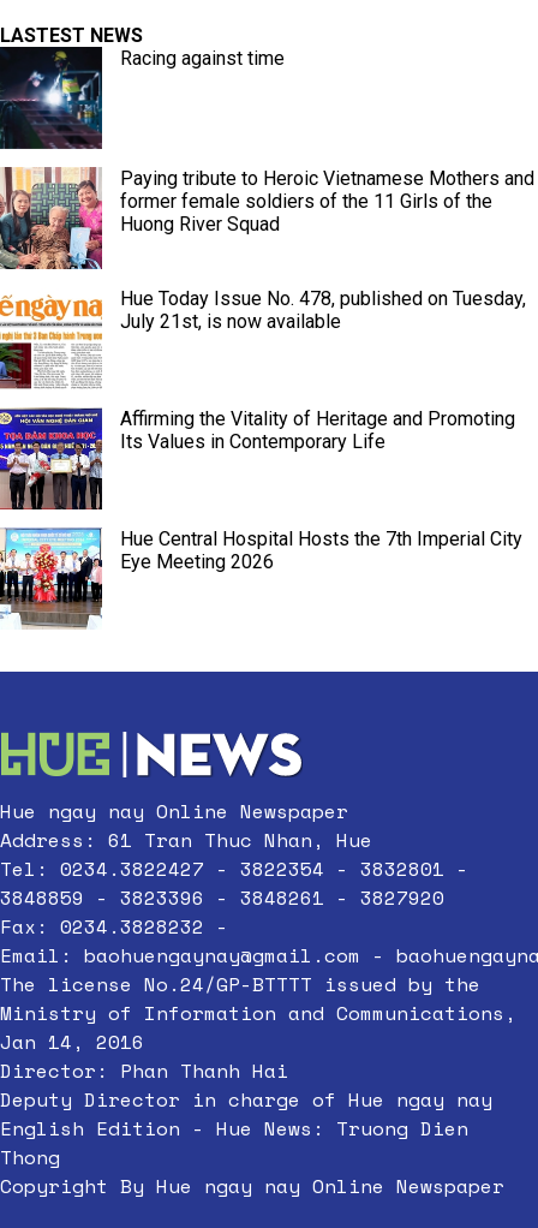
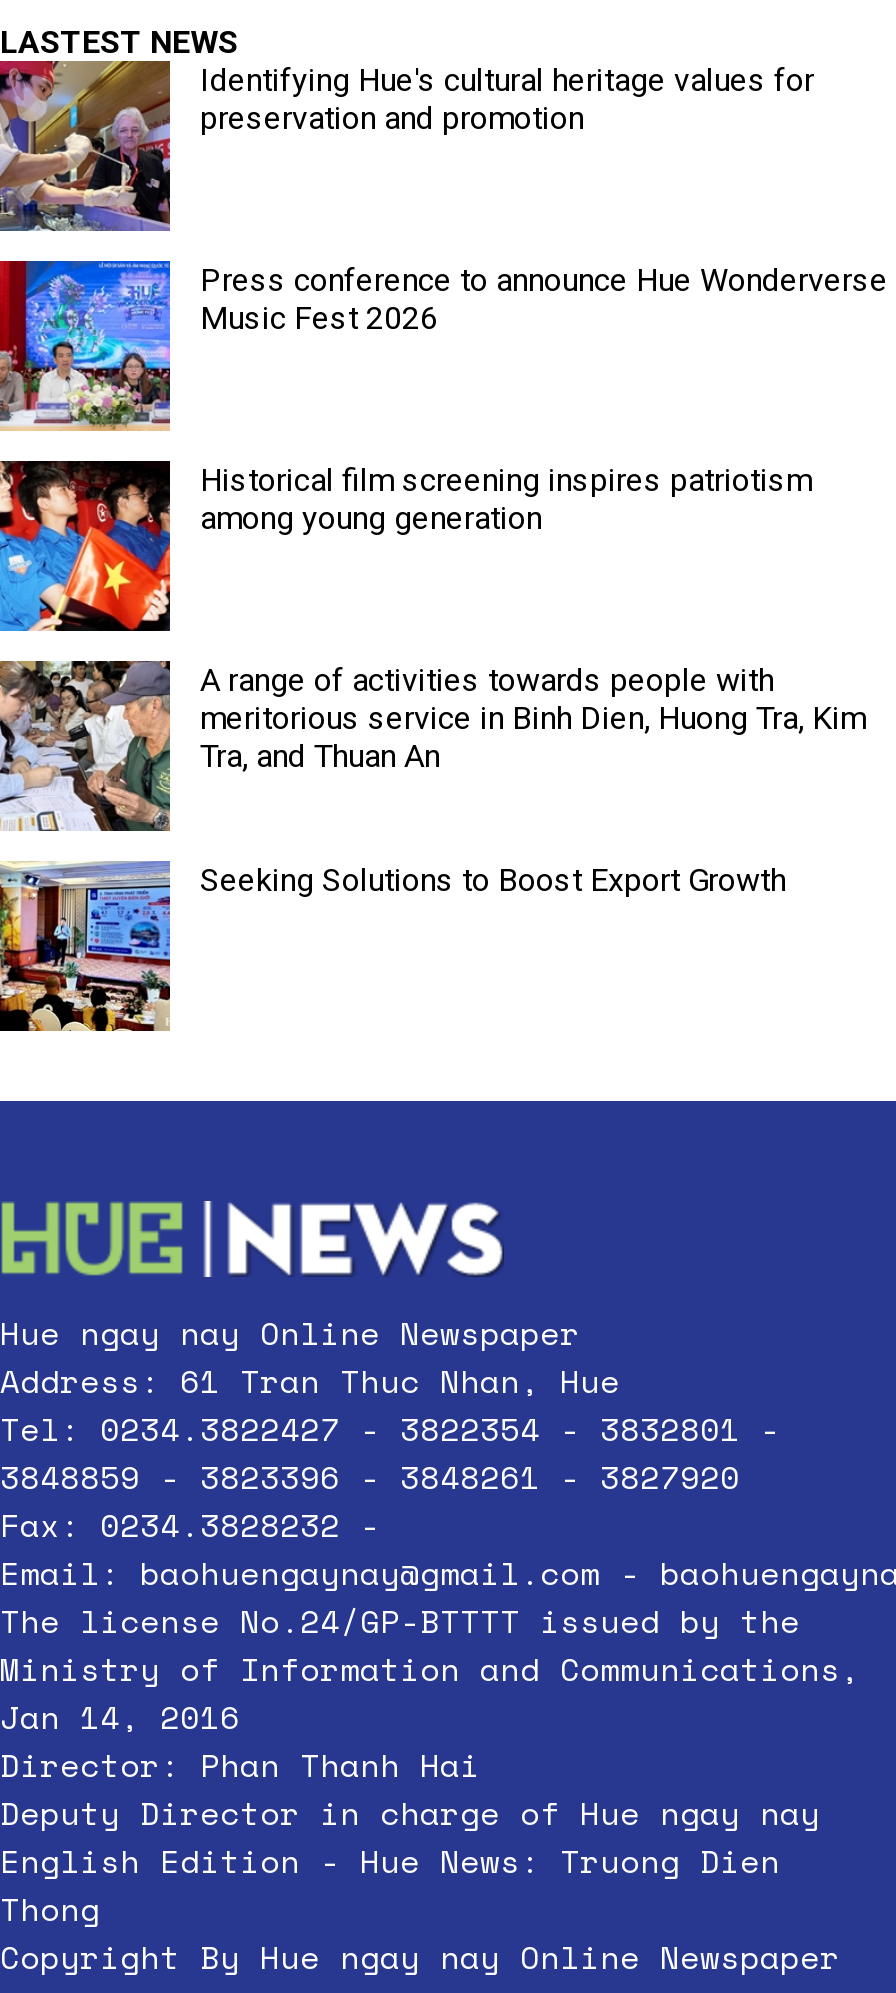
- [image]
- Racing against time
+ [image]
+ Identifying Hue's cultural heritage values for
+ preservation and promotion

- [image]
- Paying tribute to Heroic Vietnamese Mothers and
- former female soldiers of the 11 Girls of the
- Huong River Squad
+ [image]
+ Press conference to announce Hue Wonderverse
+ Music Fest 2026

- [image]
- Hue Today Issue No. 478, published on Tuesday,
- July 21st, is now available
+ [image]
+ Historical film screening inspires patriotism
+ among young generation

- [image]
- Affirming the Vitality of Heritage and Promoting
- Its Values in Contemporary Life
+ [image]
+ A range of activities towards people with
+ meritorious service in Binh Dien, Huong Tra, Kim
+ Tra, and Thuan An

- [image]
- Hue Central Hospital Hosts the 7th Imperial City
- Eye Meeting 2026
+ [image]
+ Seeking Solutions to Boost Export Growth
